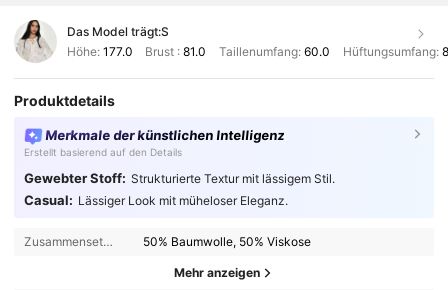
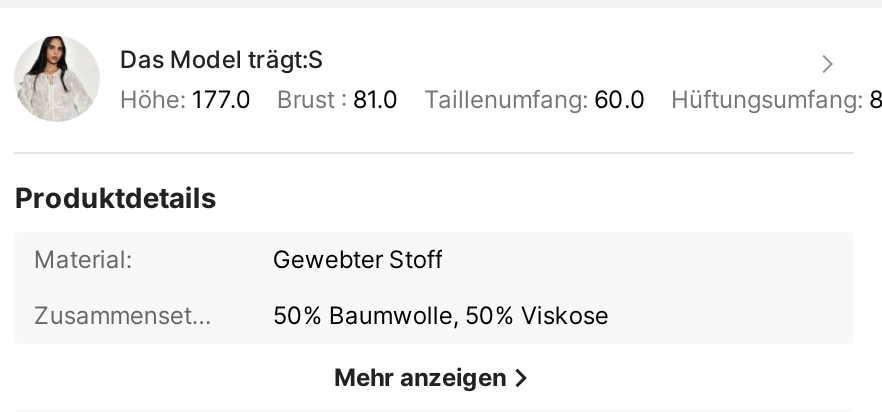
- Merkmale der künstlichen Intelligenz
- Erstellt basierend auf den Details
- Gewebter Stoff: Strukturierte Textur mit lässigem Stil.
- Casual: Lässiger Look mit müheloser Eleganz.
+ Material:
+ Gewebter Stoff
